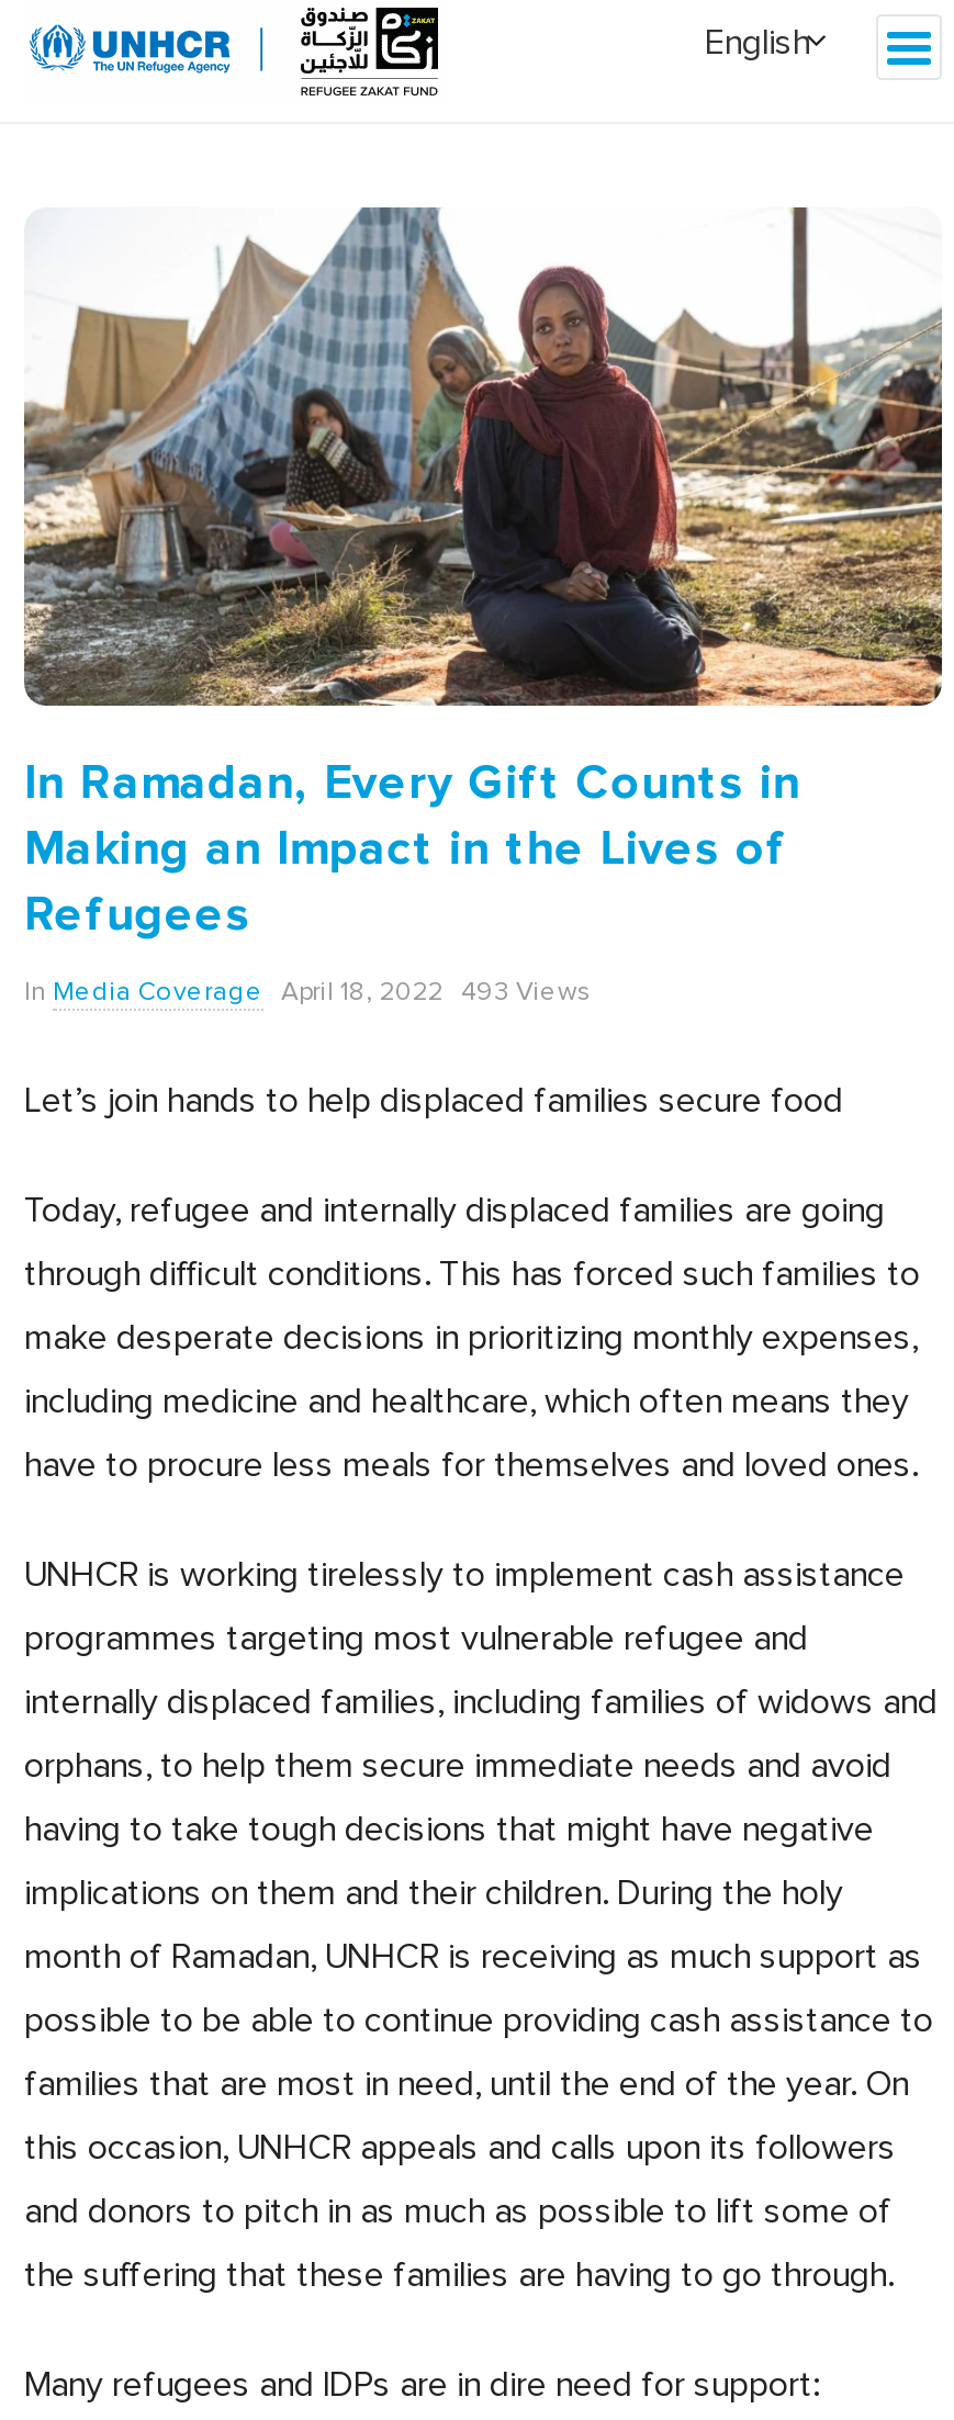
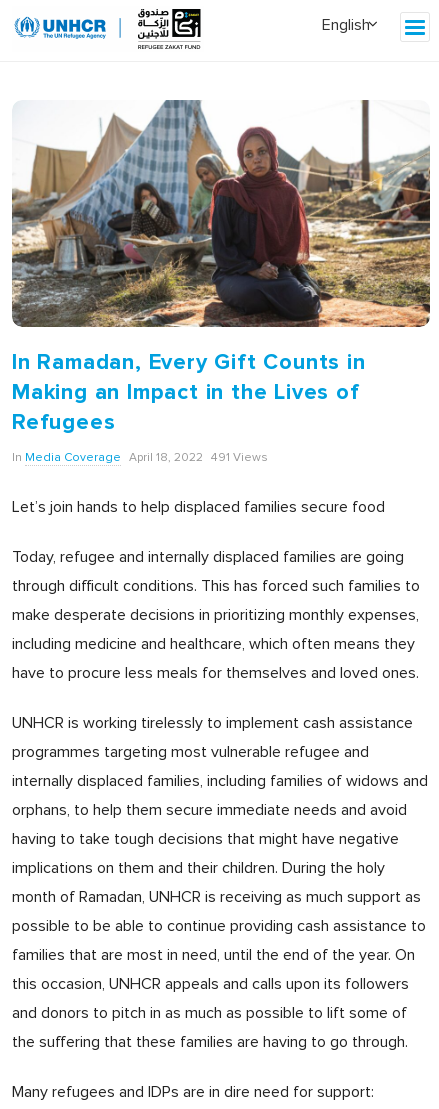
- In Media Coverage April 18, 2022 493 Views
+ In Media Coverage April 18, 2022 491 Views
